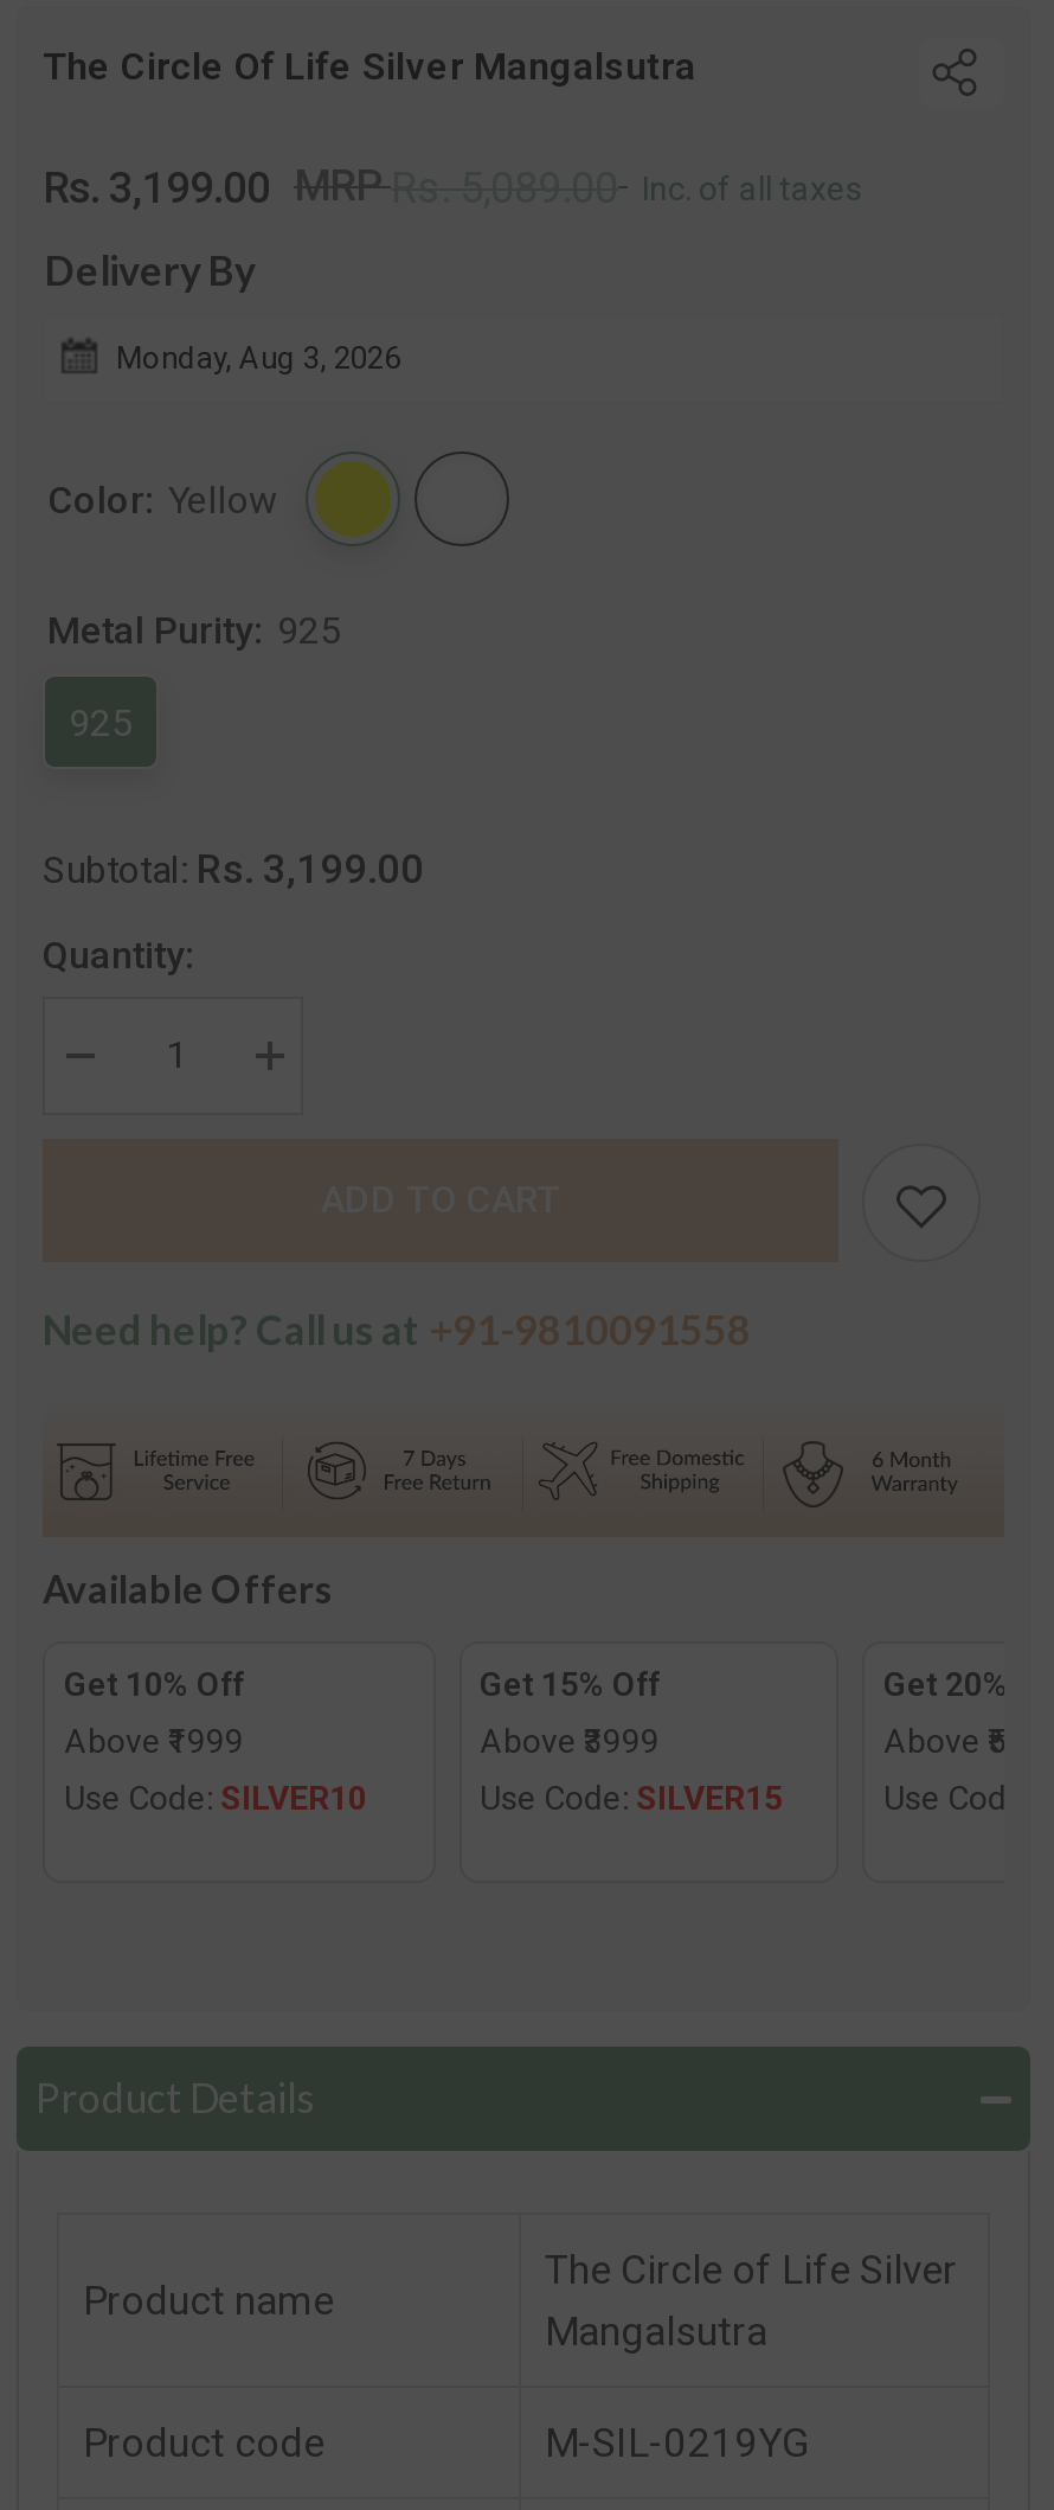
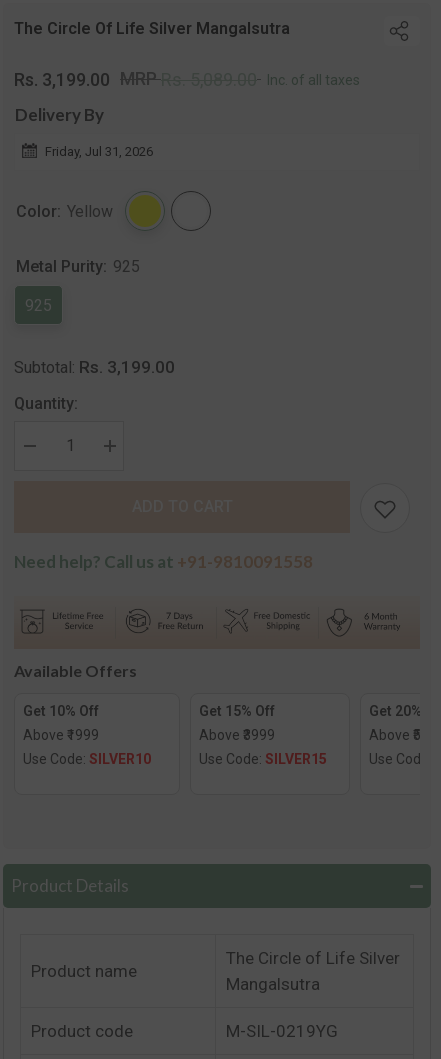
- Monday, Aug 3, 2026
+ Friday, Jul 31, 2026
